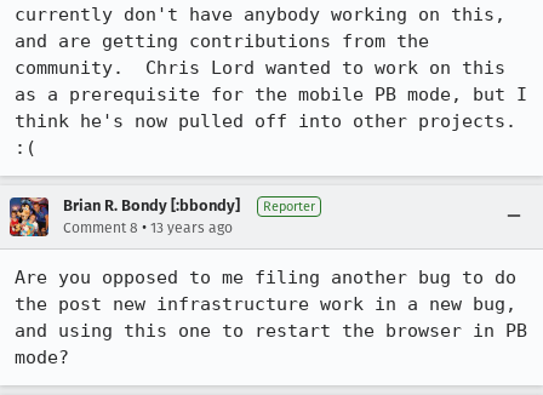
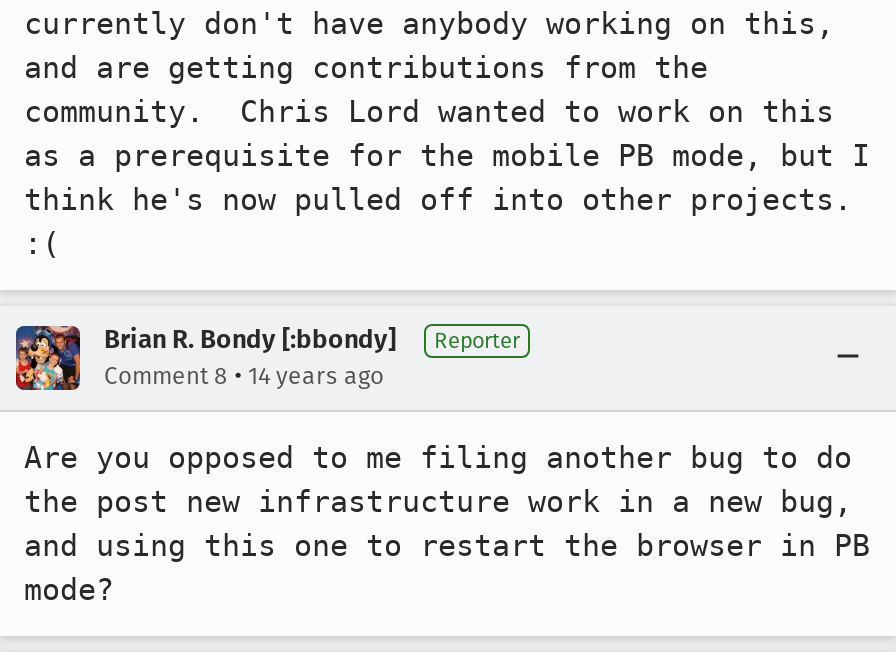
- Comment 8 • 13 years ago
+ Comment 8 • 14 years ago
